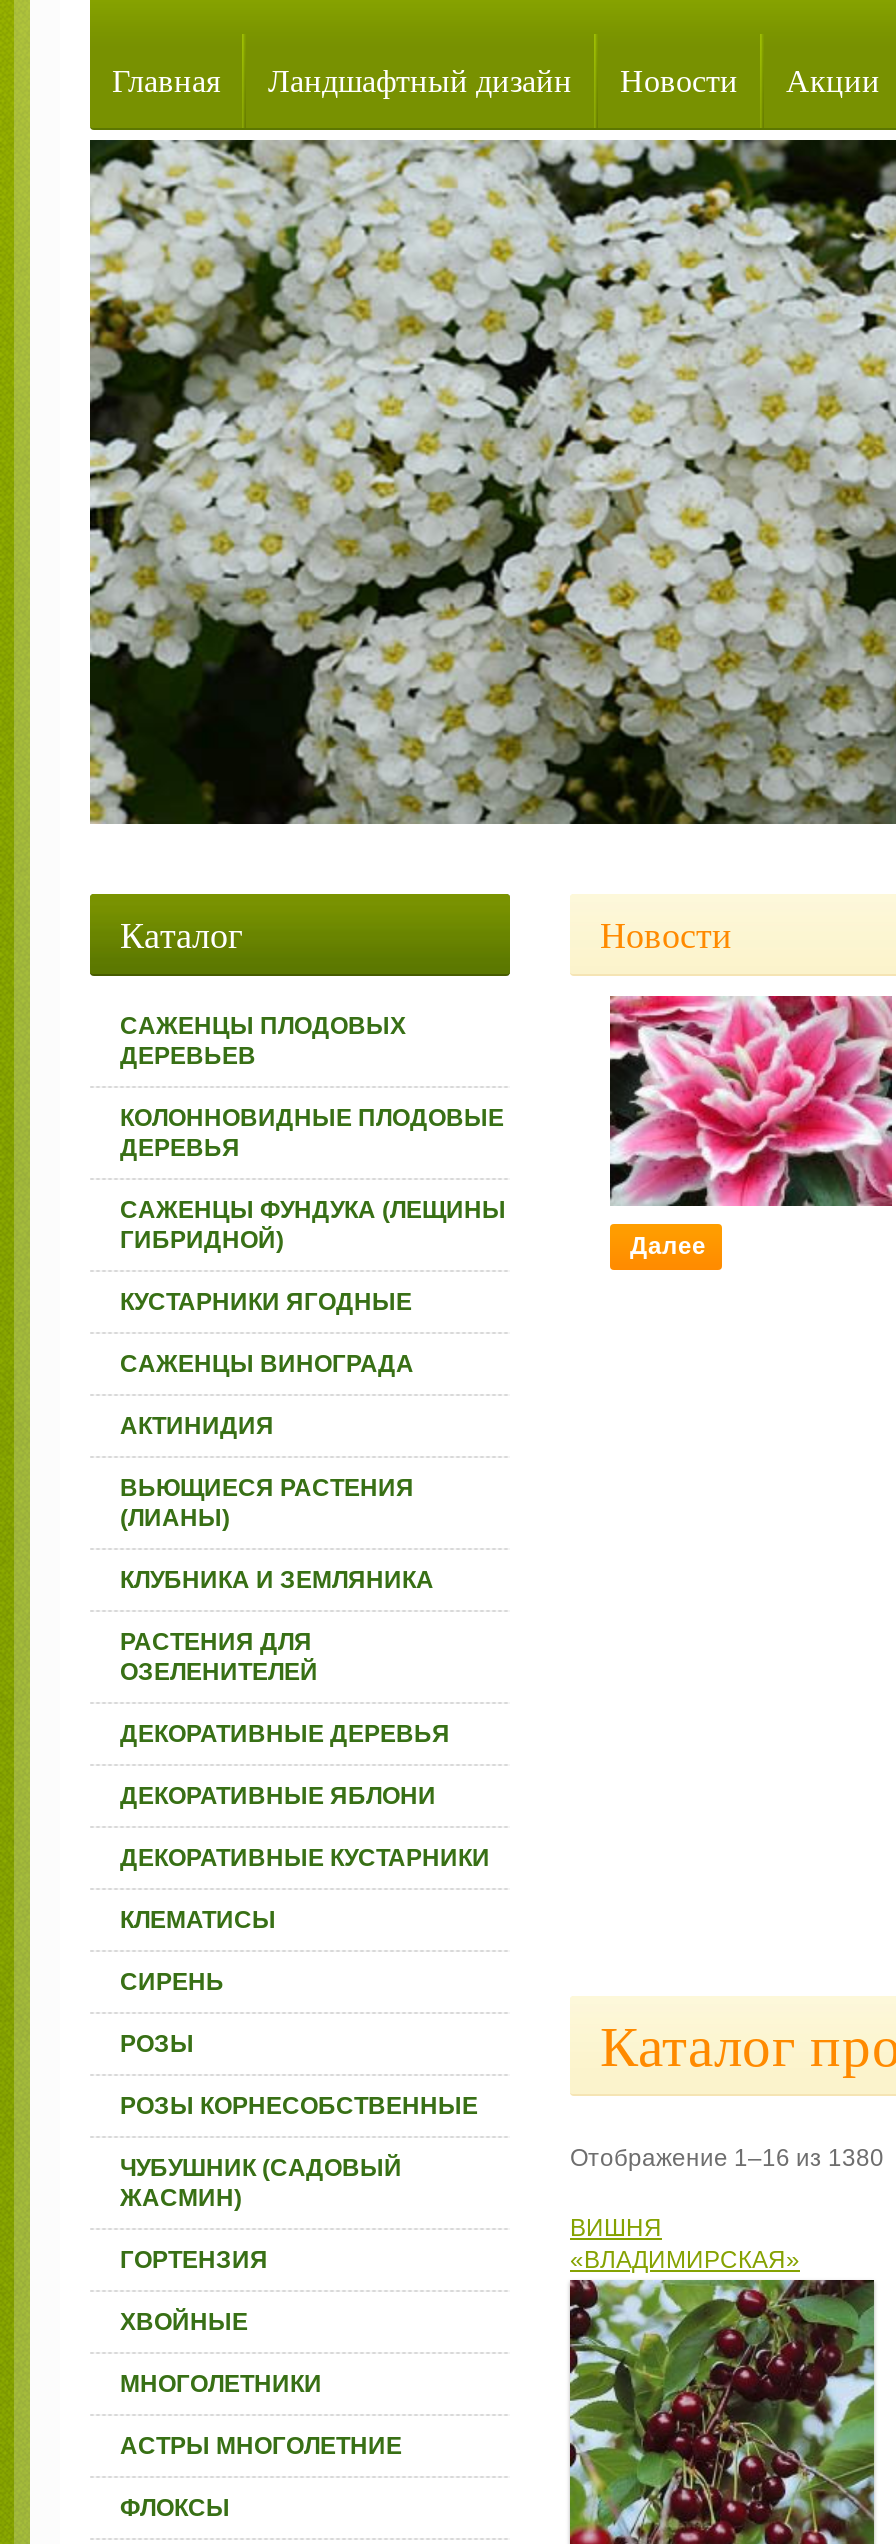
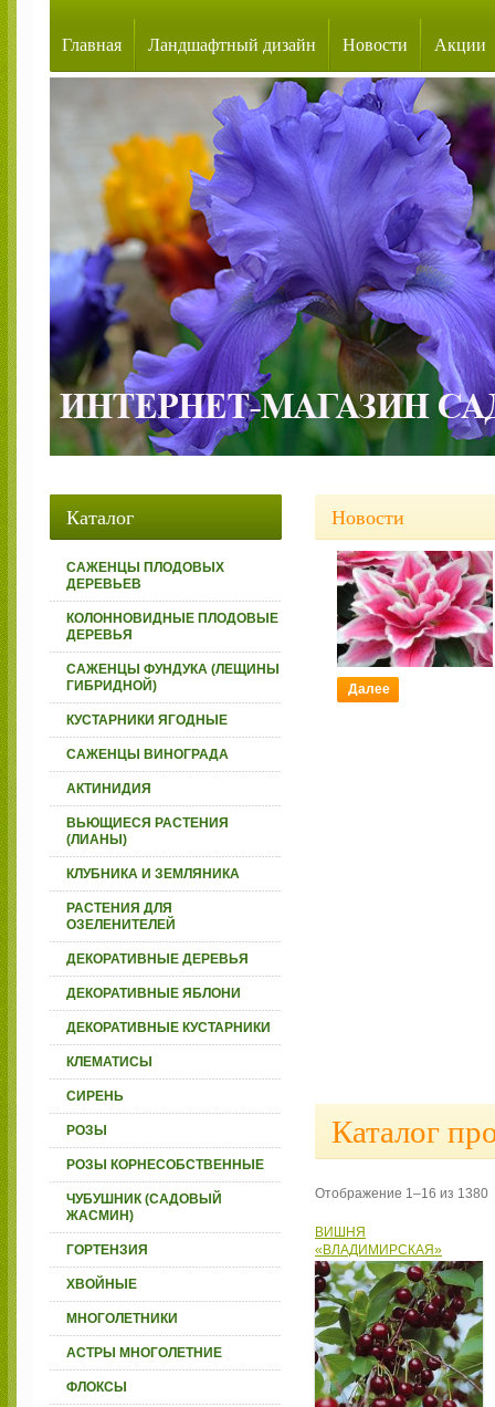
- [image]
+ [image]
